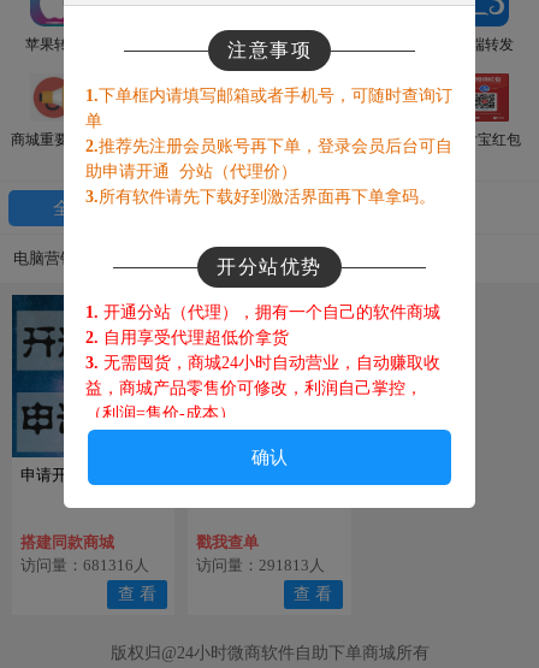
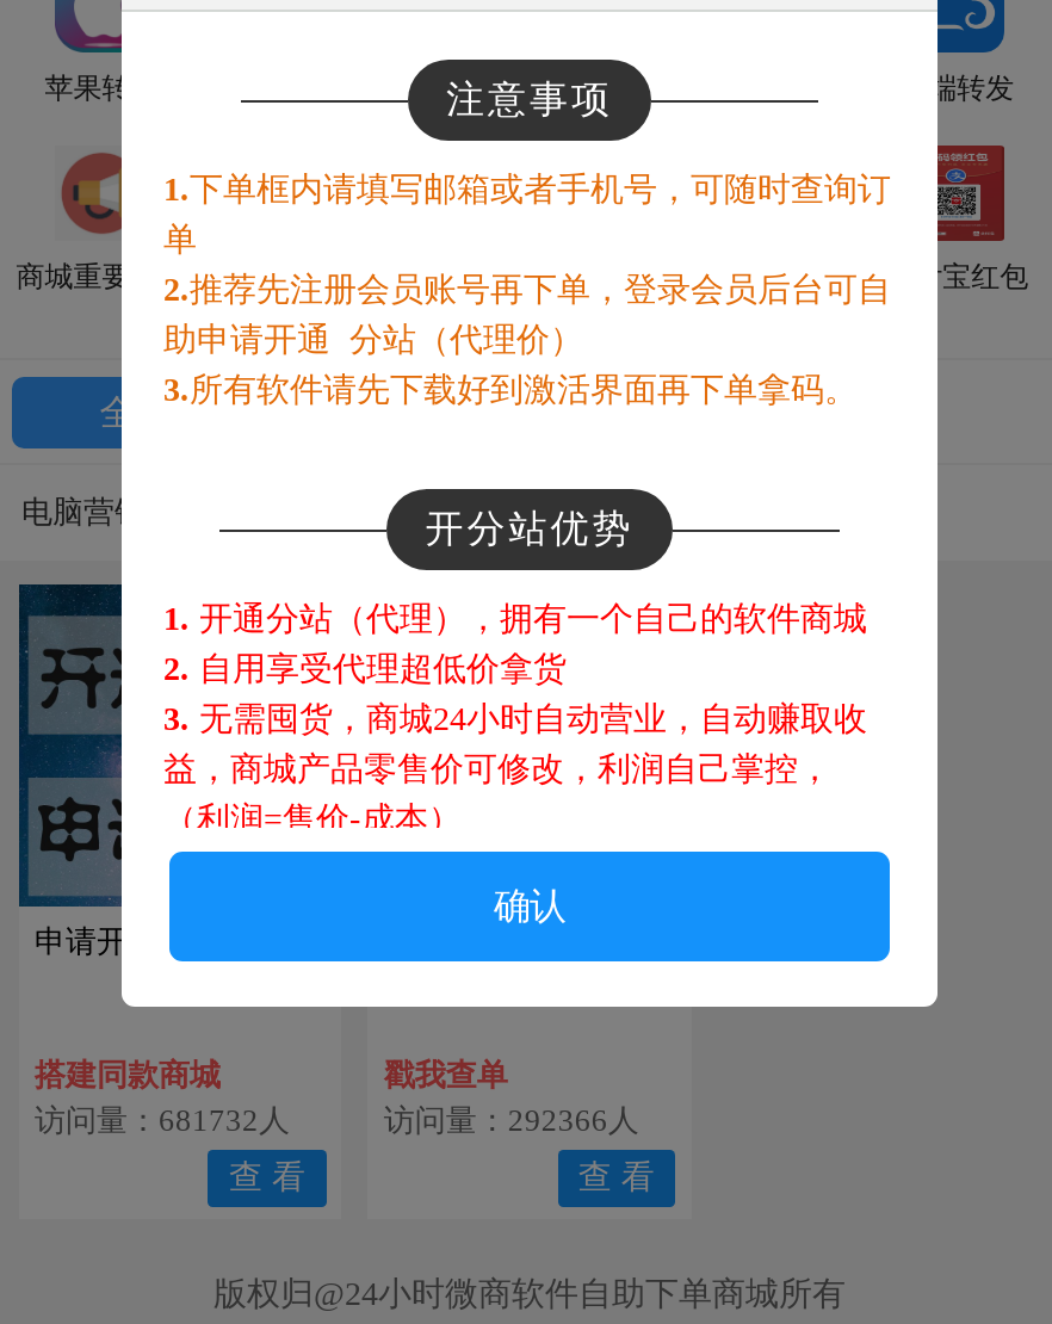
- 访问量：681316人
+ 访问量：681732人

- 访问量：291813人
+ 访问量：292366人
